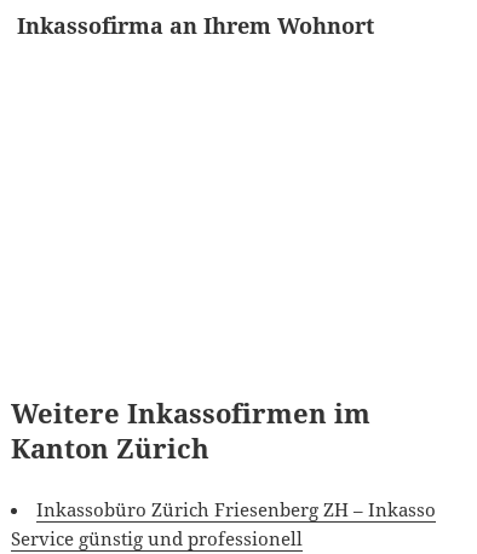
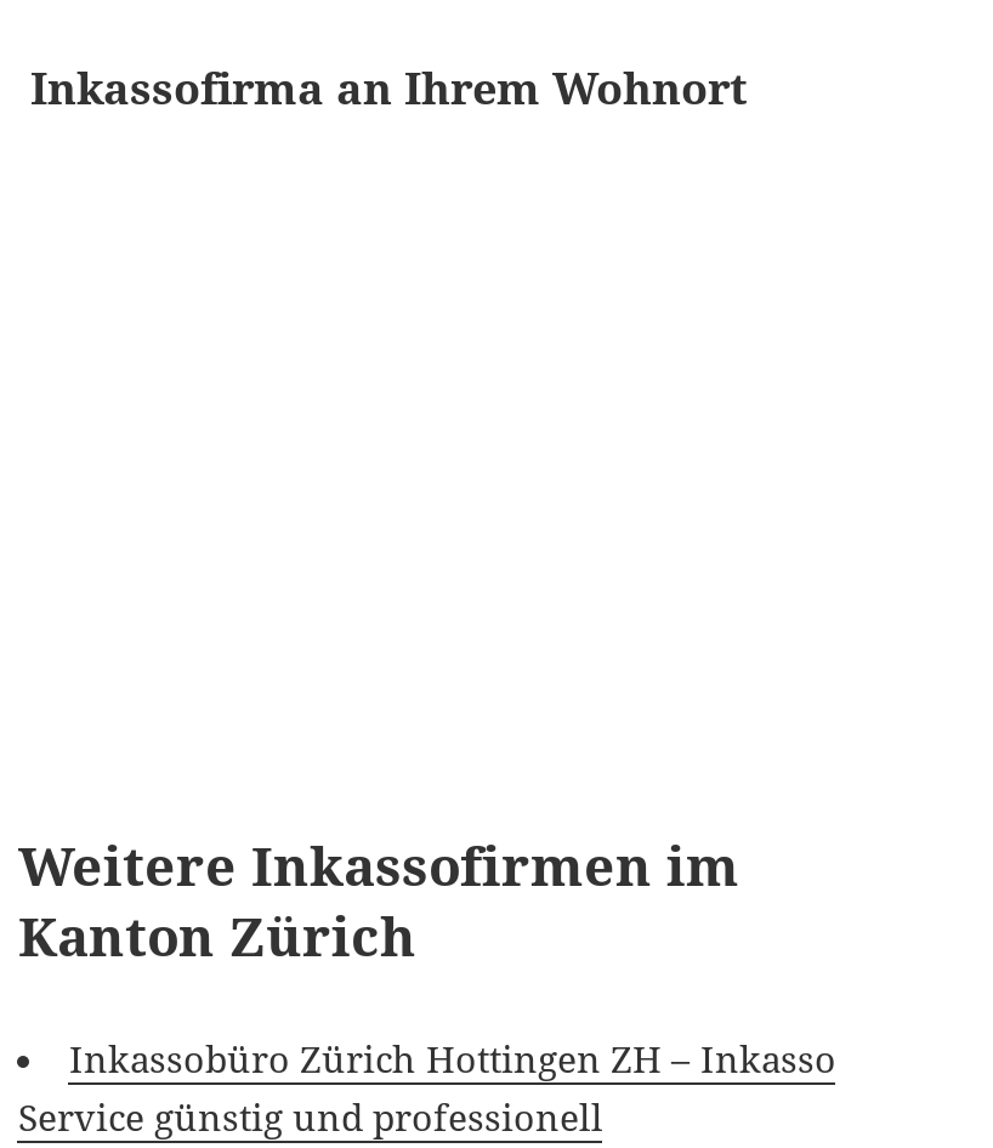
- Inkassobüro Zürich Friesenberg ZH – Inkasso
+ Inkassobüro Zürich Hottingen ZH – Inkasso
